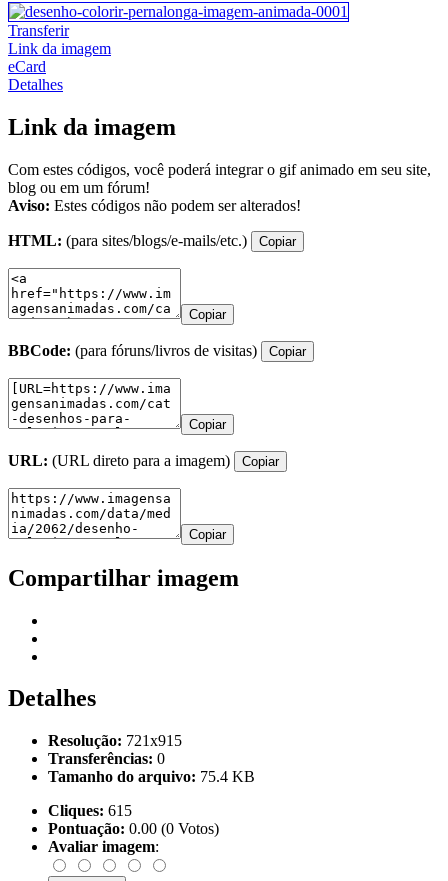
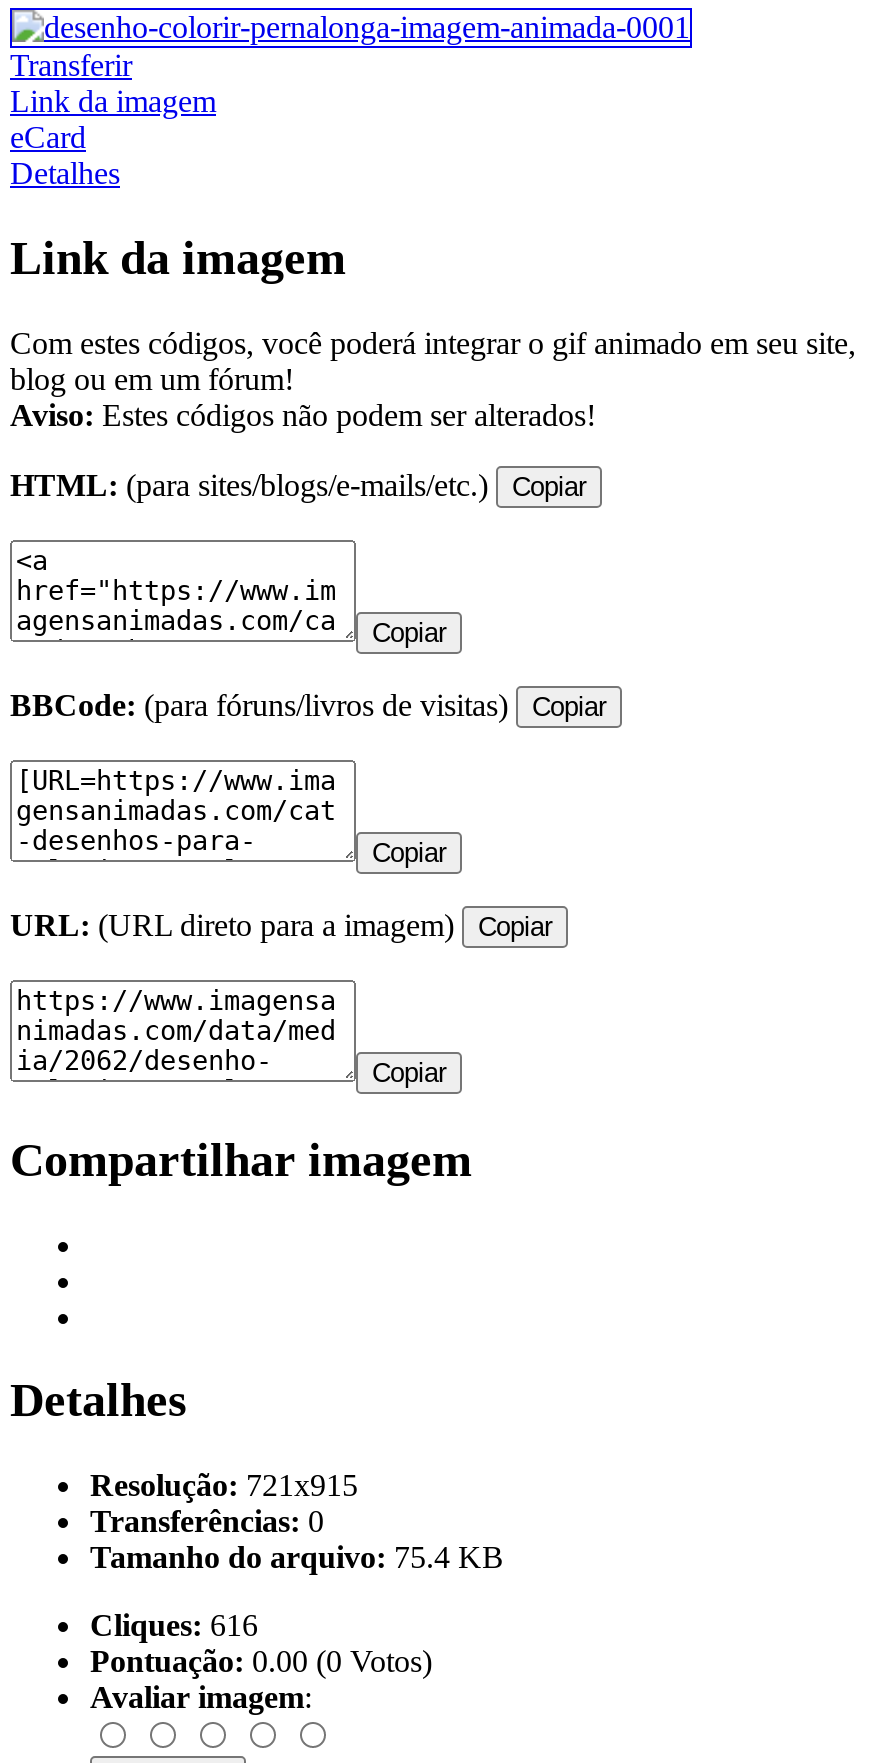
- Cliques: 615
+ Cliques: 616
